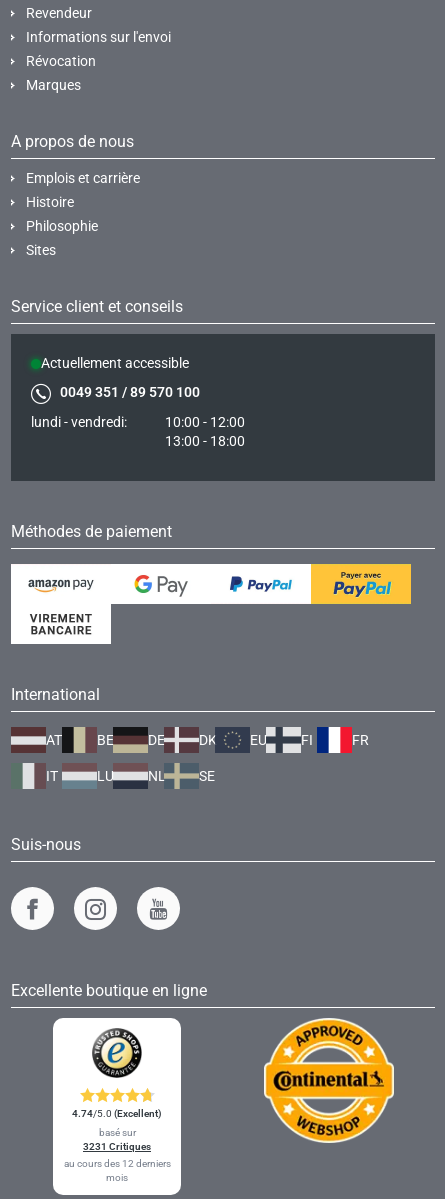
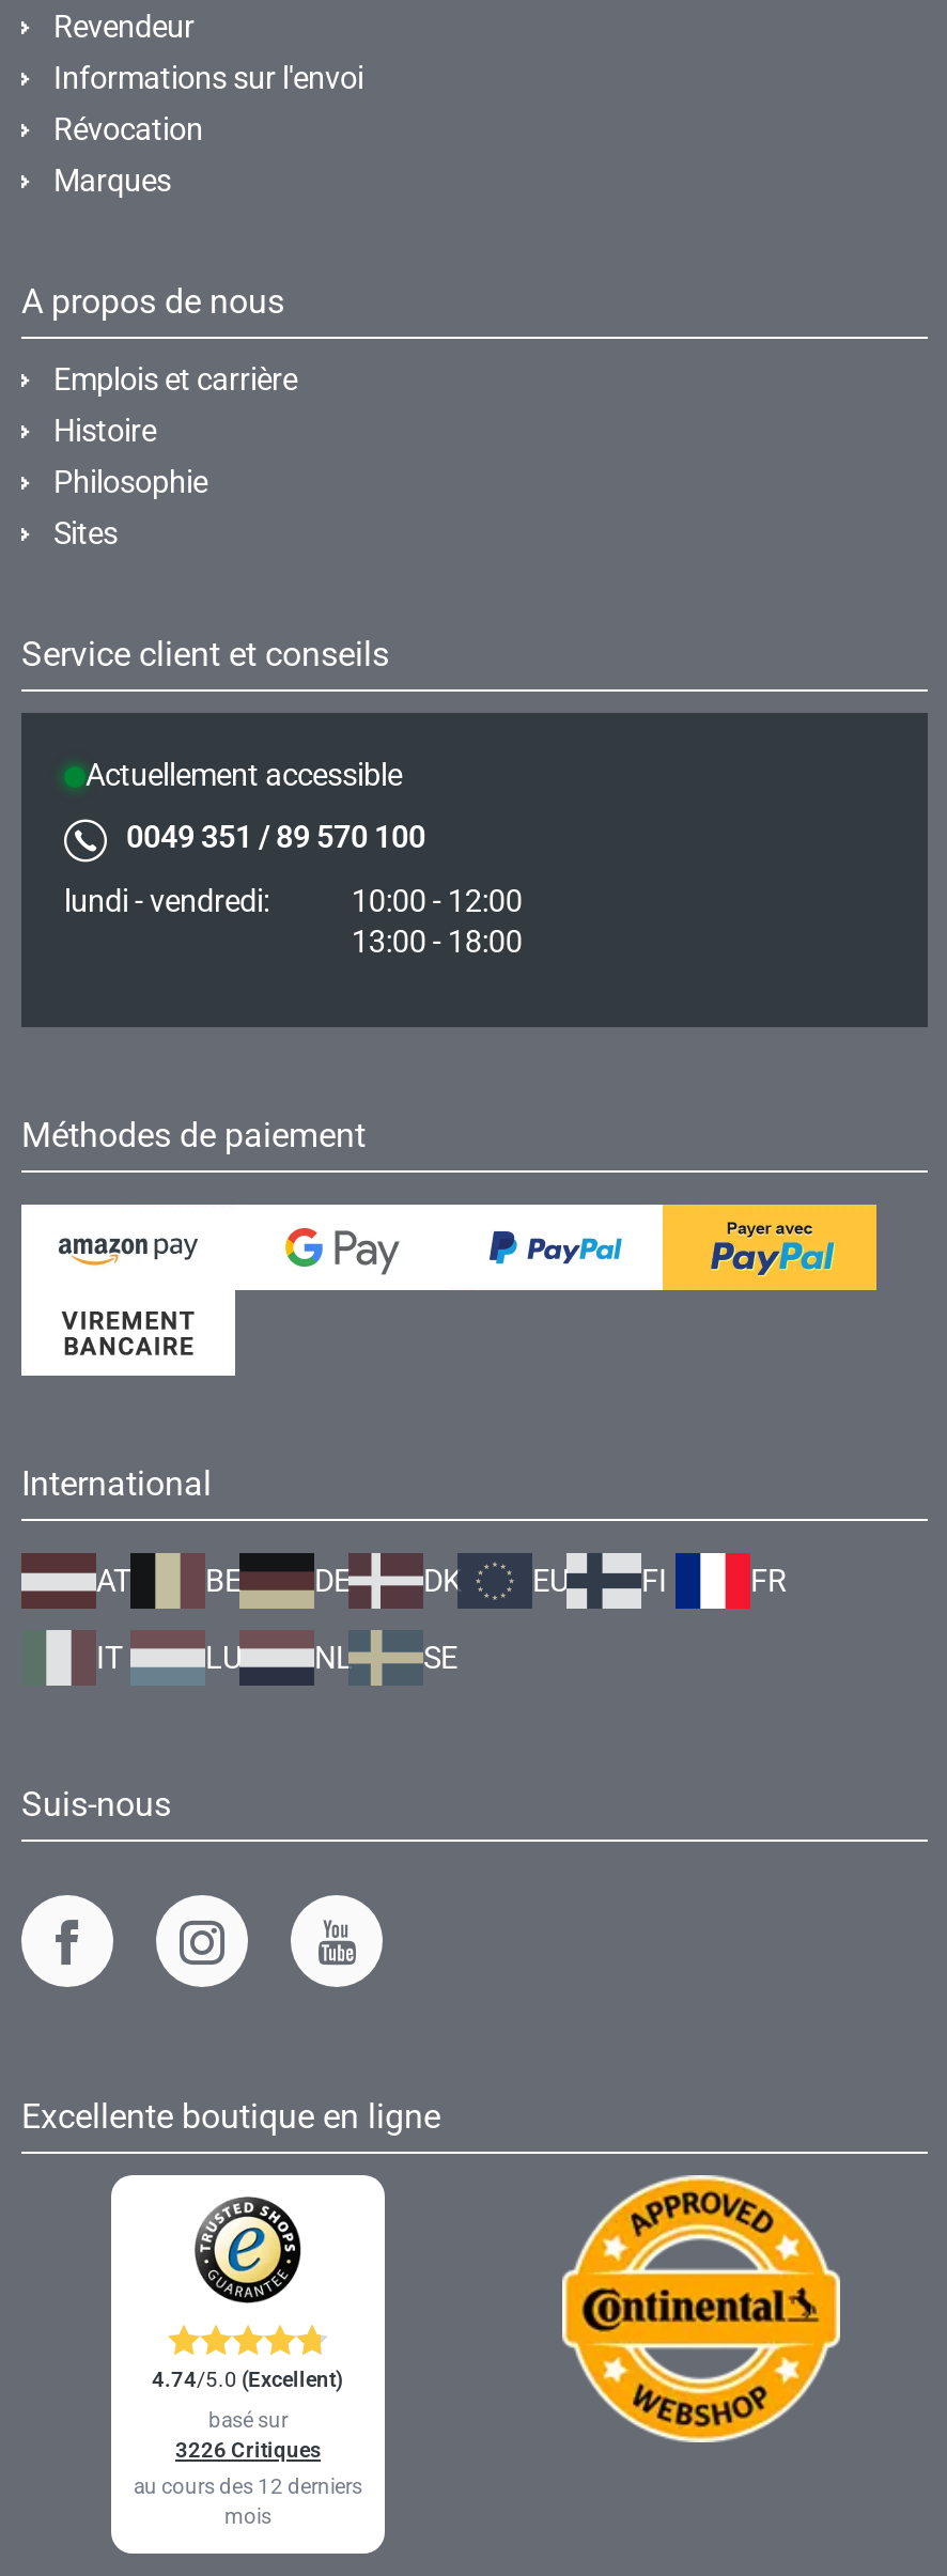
- 3231 Critiques
+ 3226 Critiques
